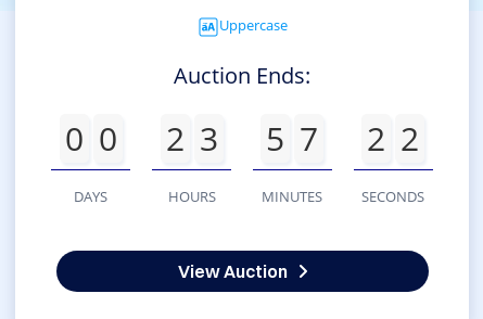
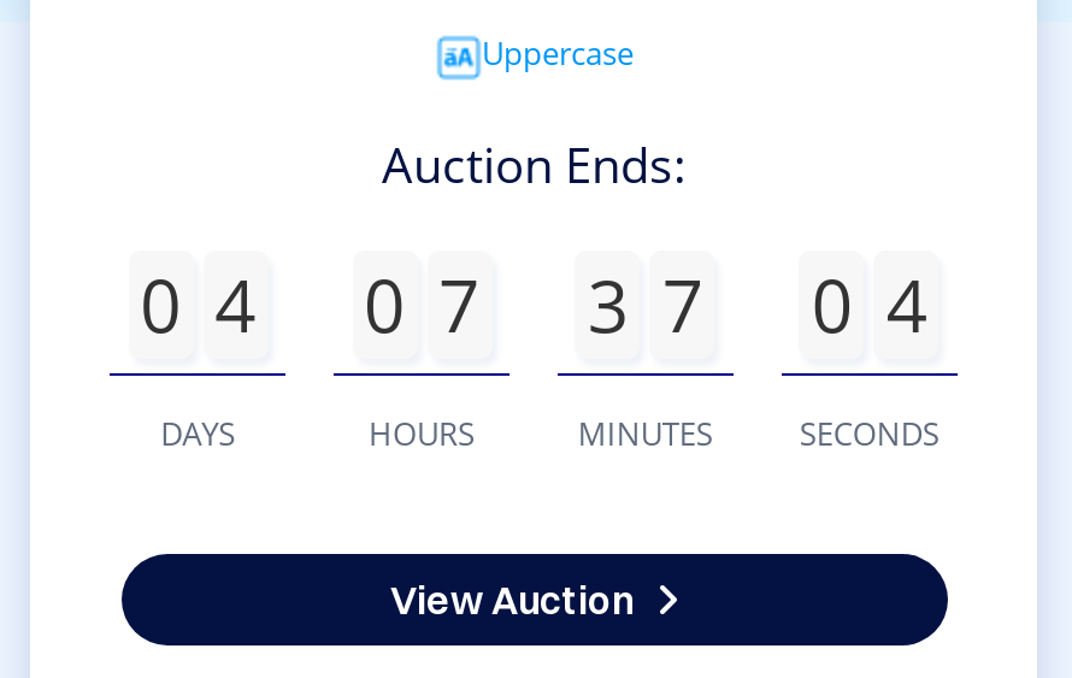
- 0 0
+ 0 4

- 2 3
+ 0 7

- 5 7
+ 3 7

- 2 2
+ 0 4
